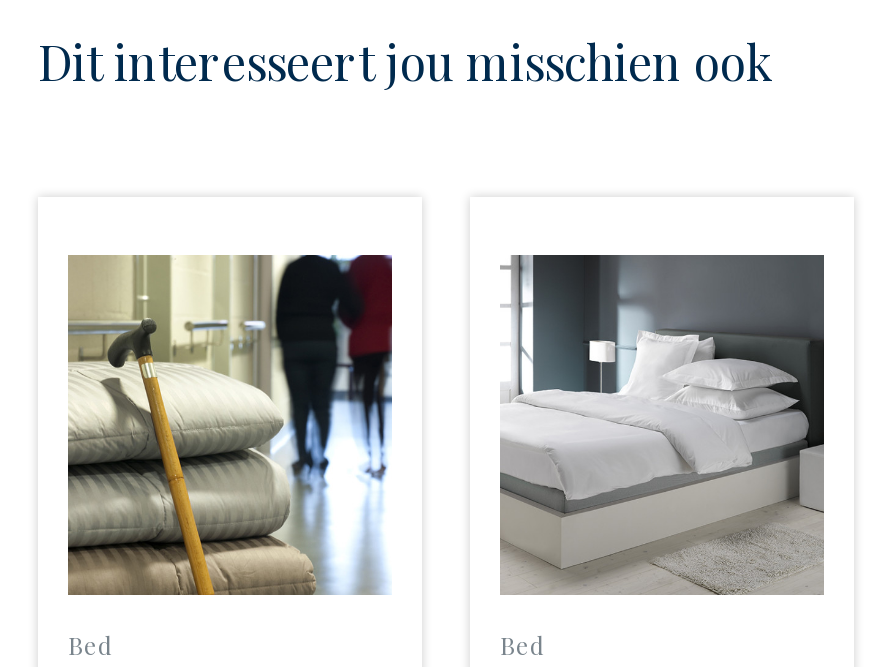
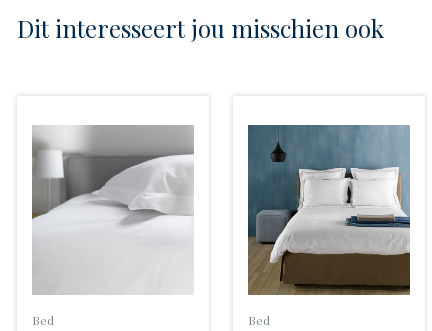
- [image]
+ [image]

- [image]
+ [image]
